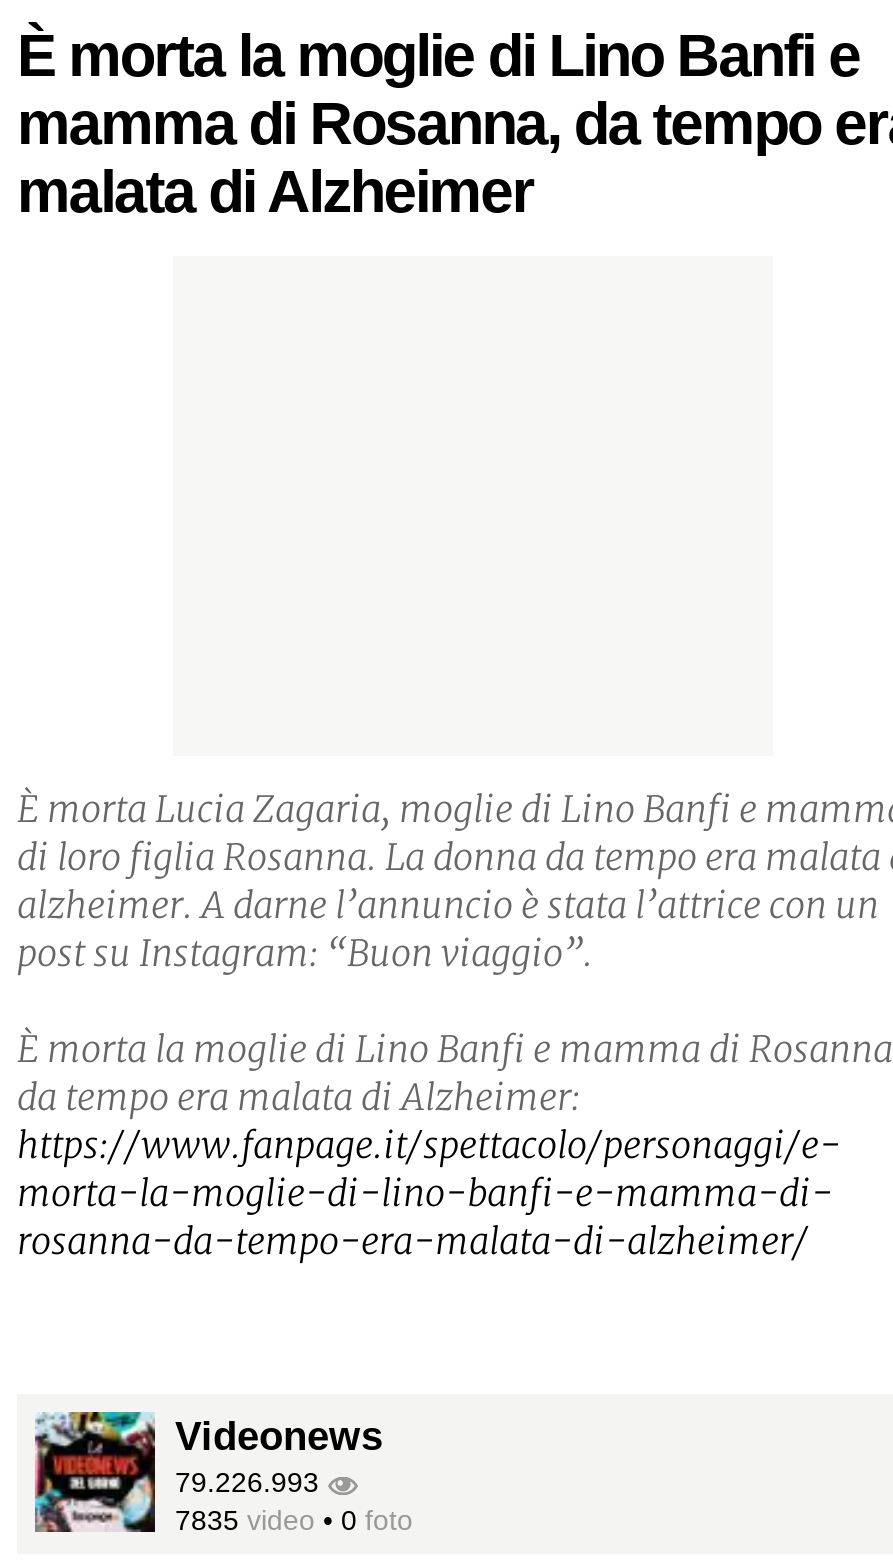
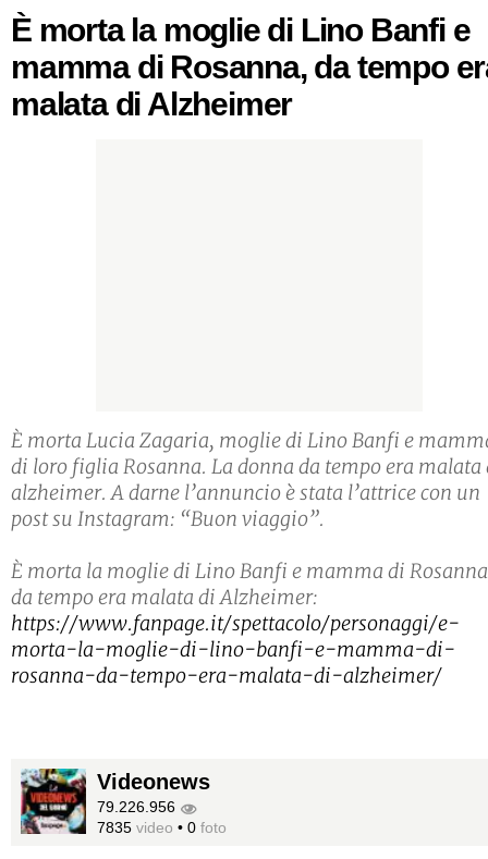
- 79.226.993
+ 79.226.956
